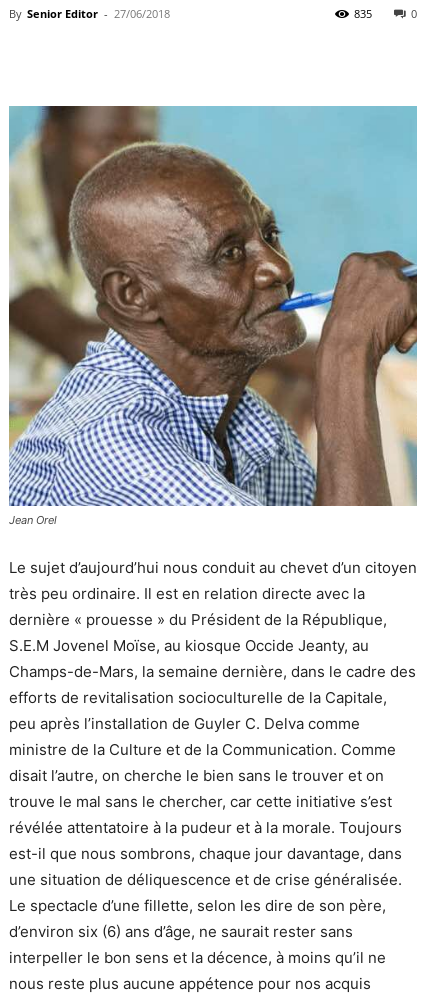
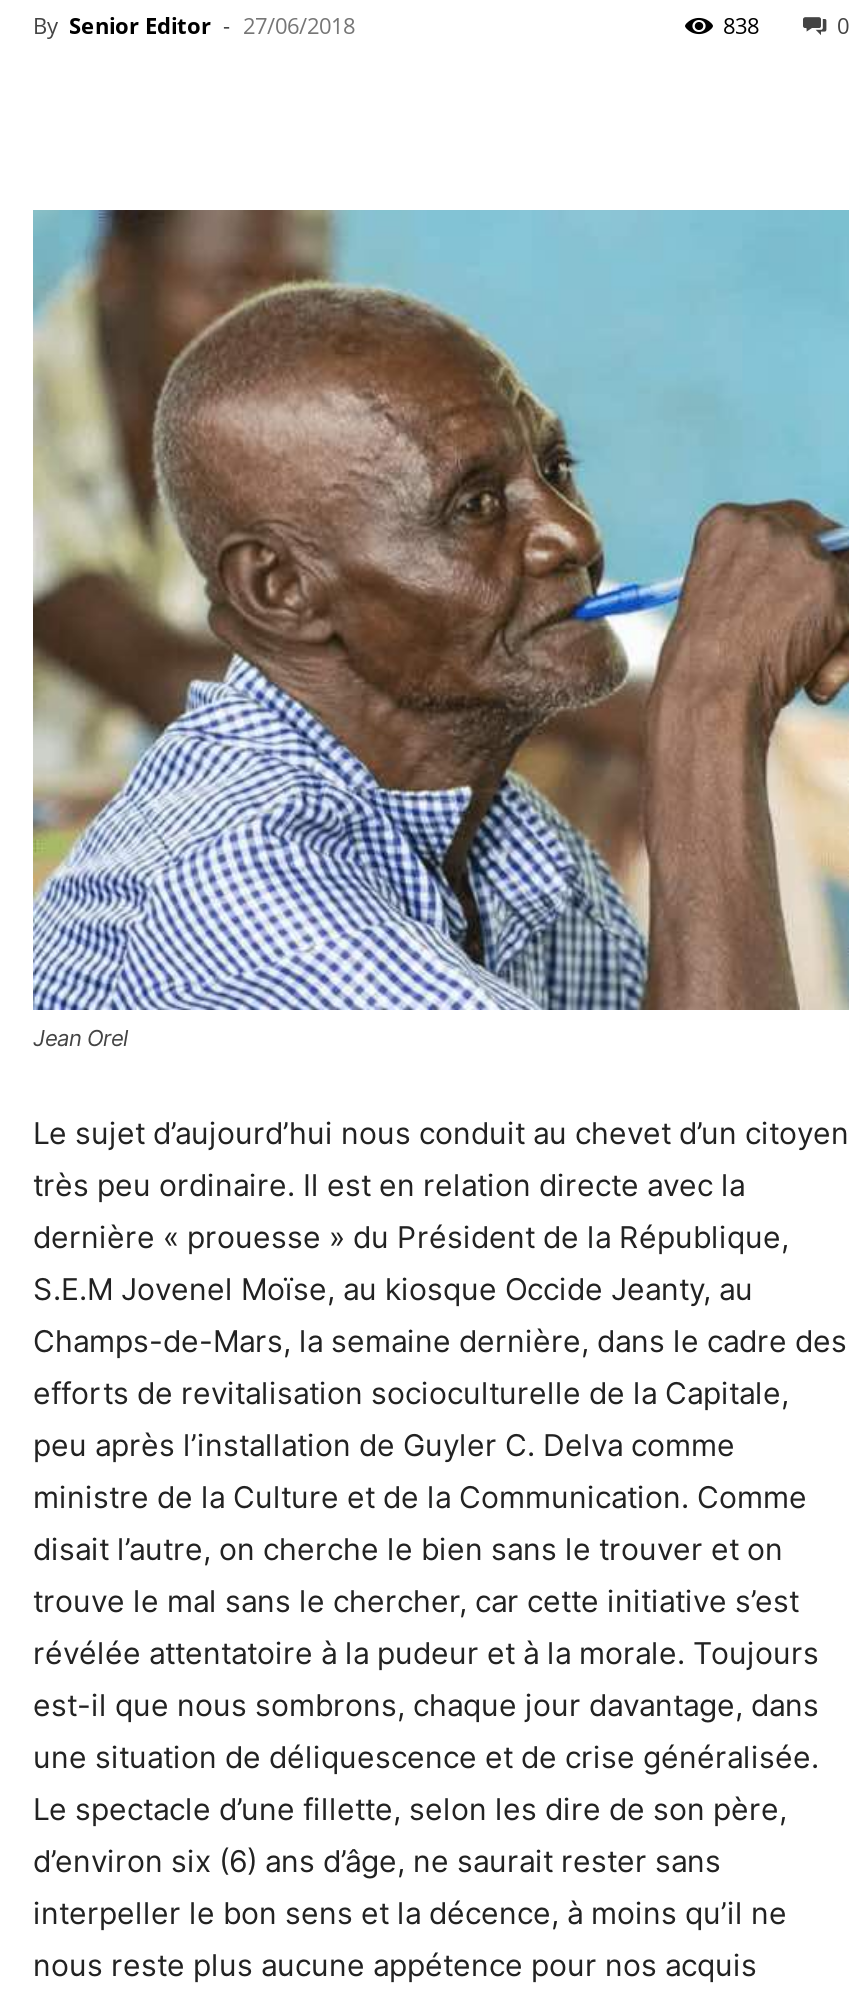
- 835
+ 838
